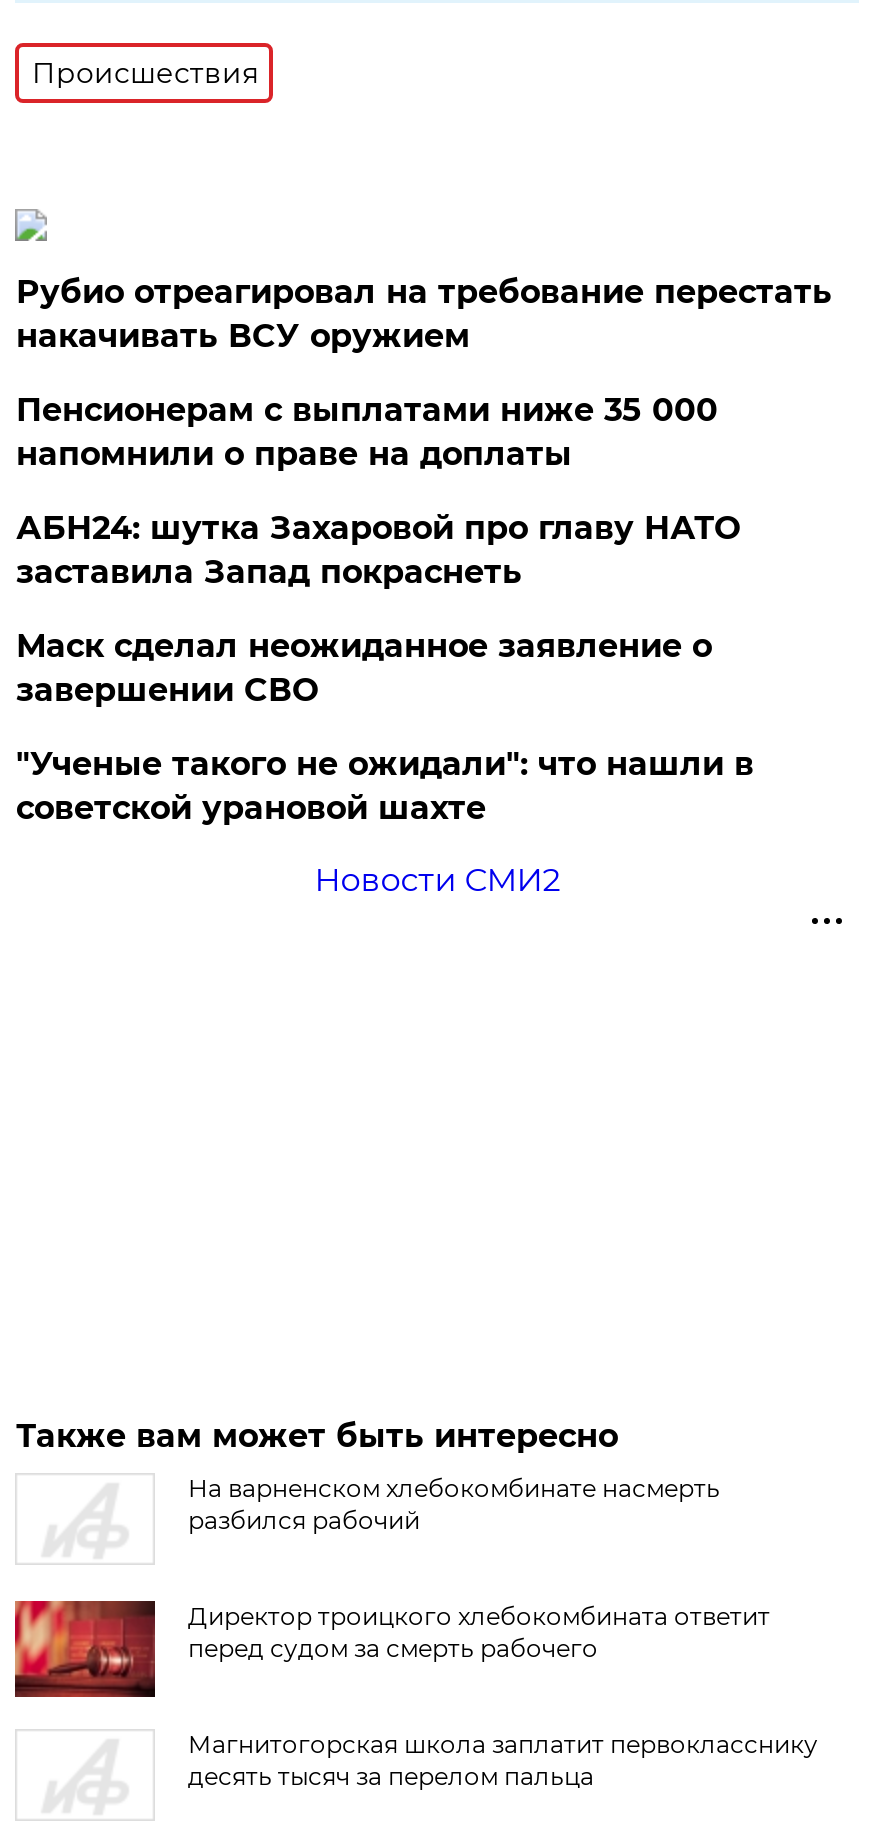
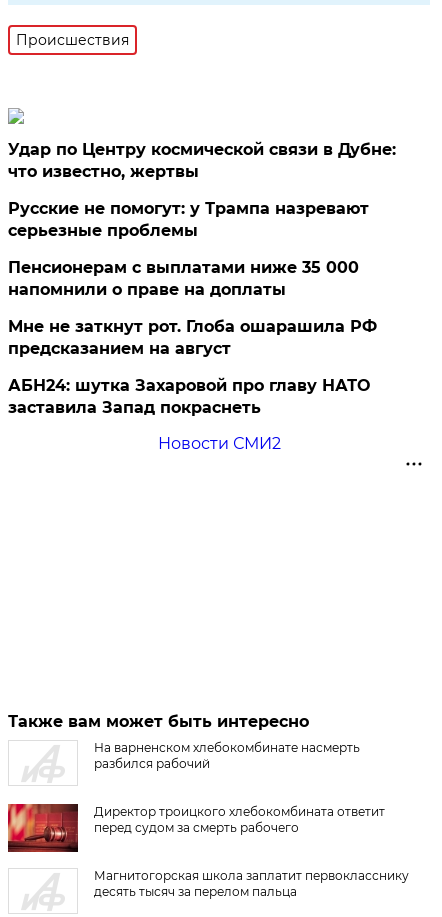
- Рубио отреагировал на требование перестать
- накачивать ВСУ оружием
+ Удар по Центру космической связи в Дубне:
+ что известно, жертвы
+ Русские не помогут: у Трампа назревают
+ серьезные проблемы

moved down: Пенсионерам с выплатами ниже 35 000 | напомнили о праве на доплаты

+ Мне не заткнут рот. Глоба ошарашила РФ
+ предсказанием на август

moved down: АБН24: шутка Захаровой про главу НАТО | заставила Запад покраснеть

- Маск сделал неожиданное заявление о
- завершении СВО
- "Ученые такого не ожидали": что нашли в
- советской урановой шахте
